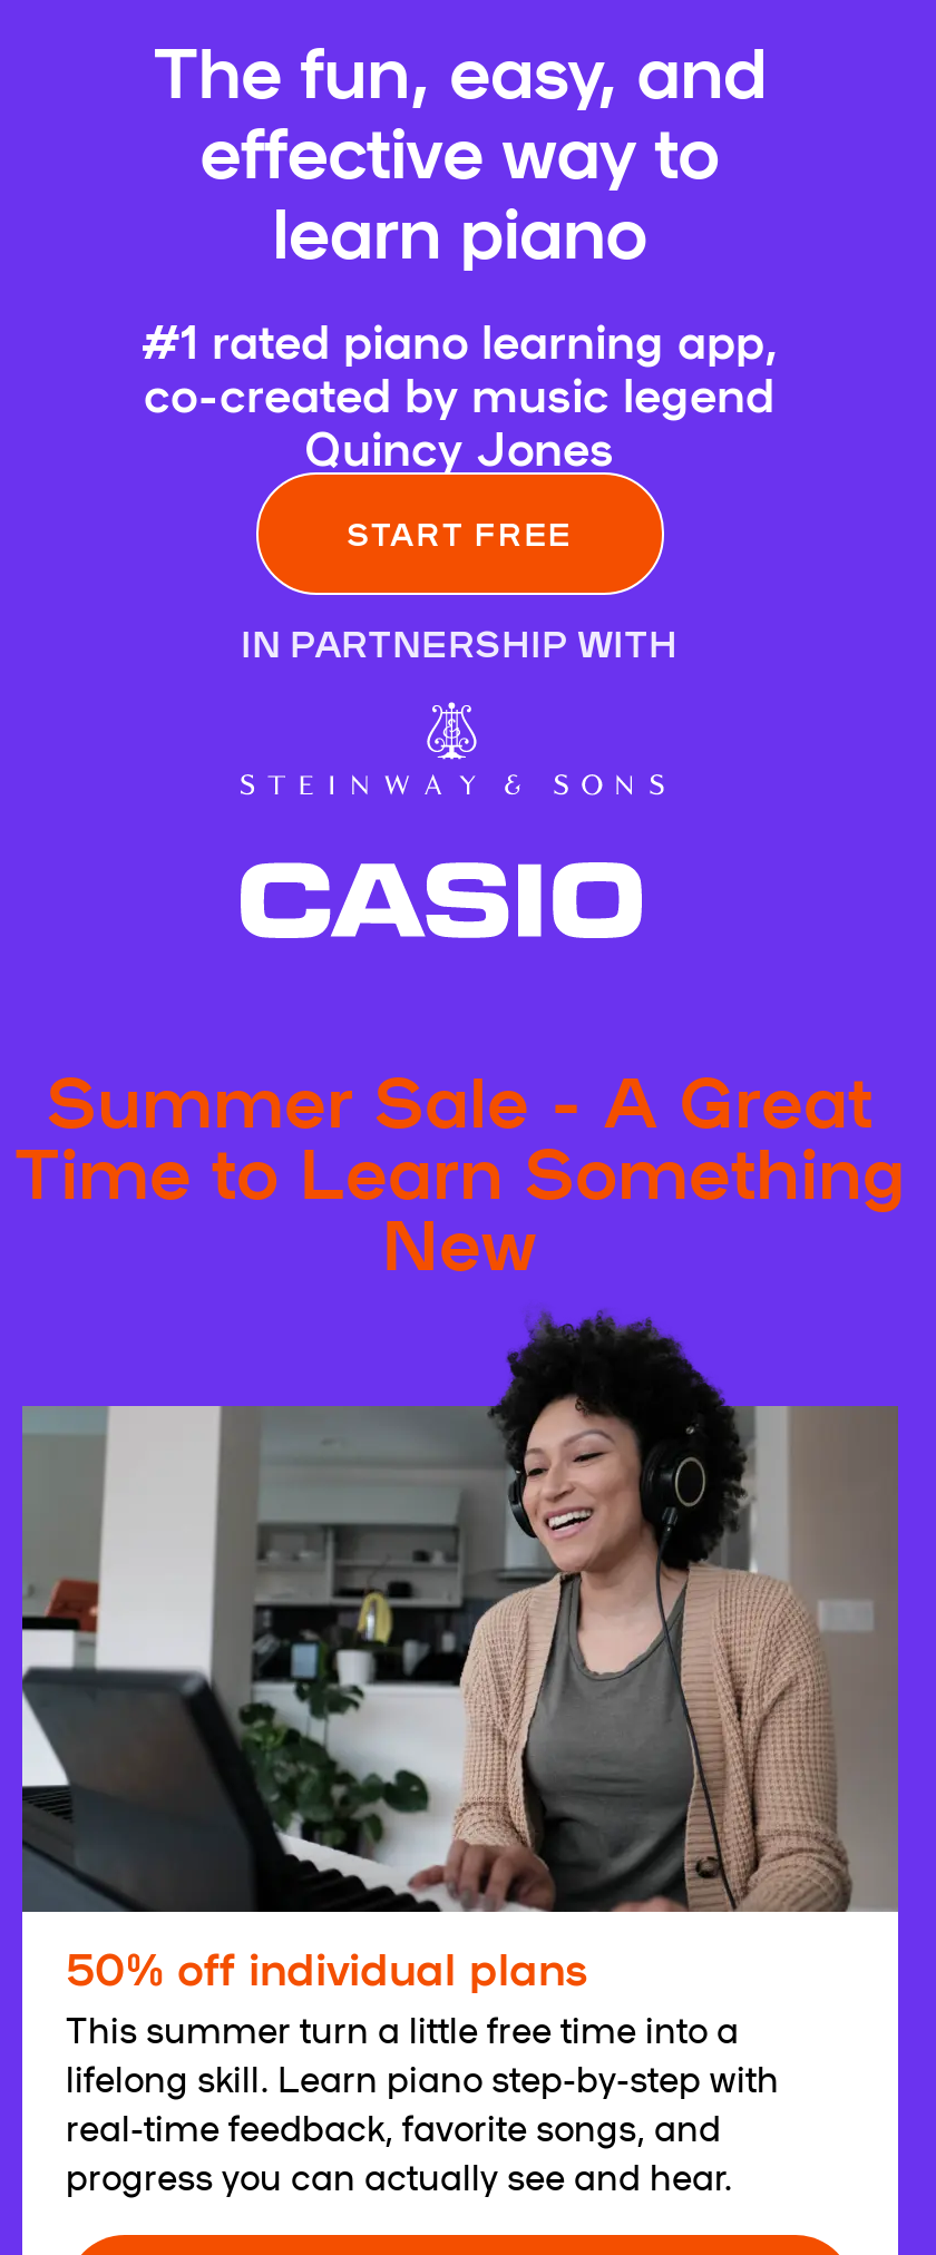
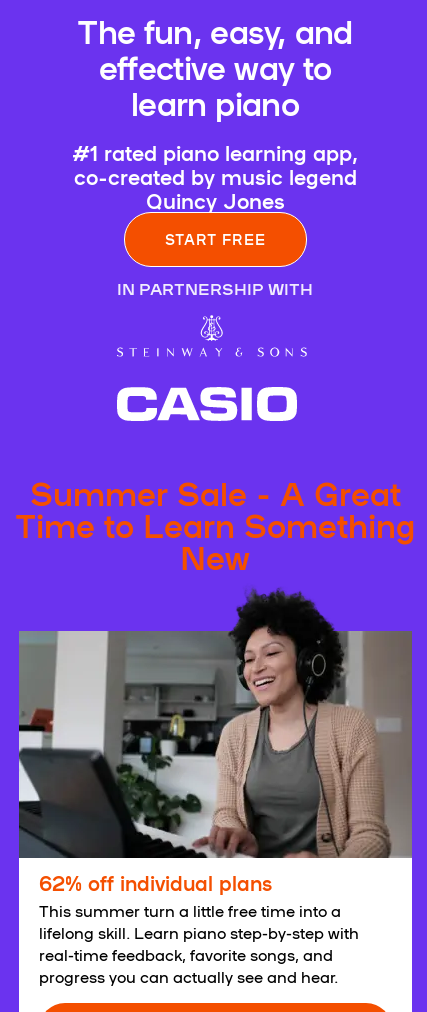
- 50% off individual plans
+ 62% off individual plans
